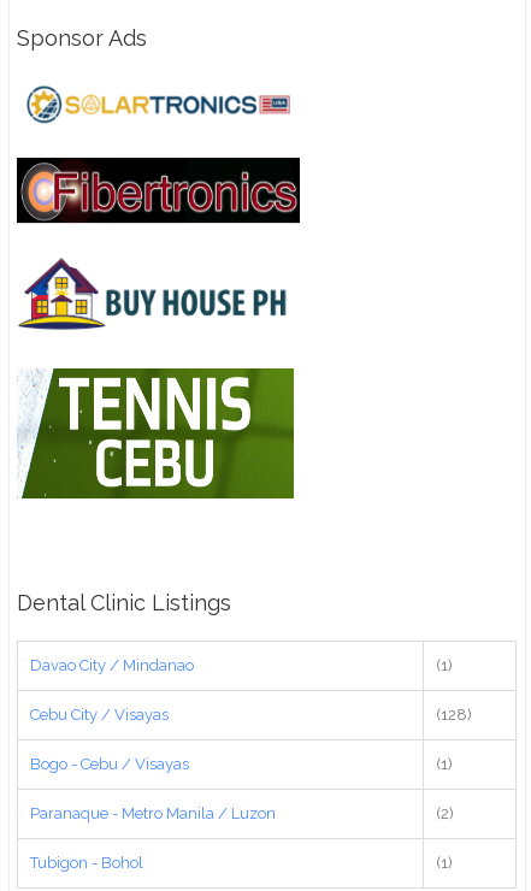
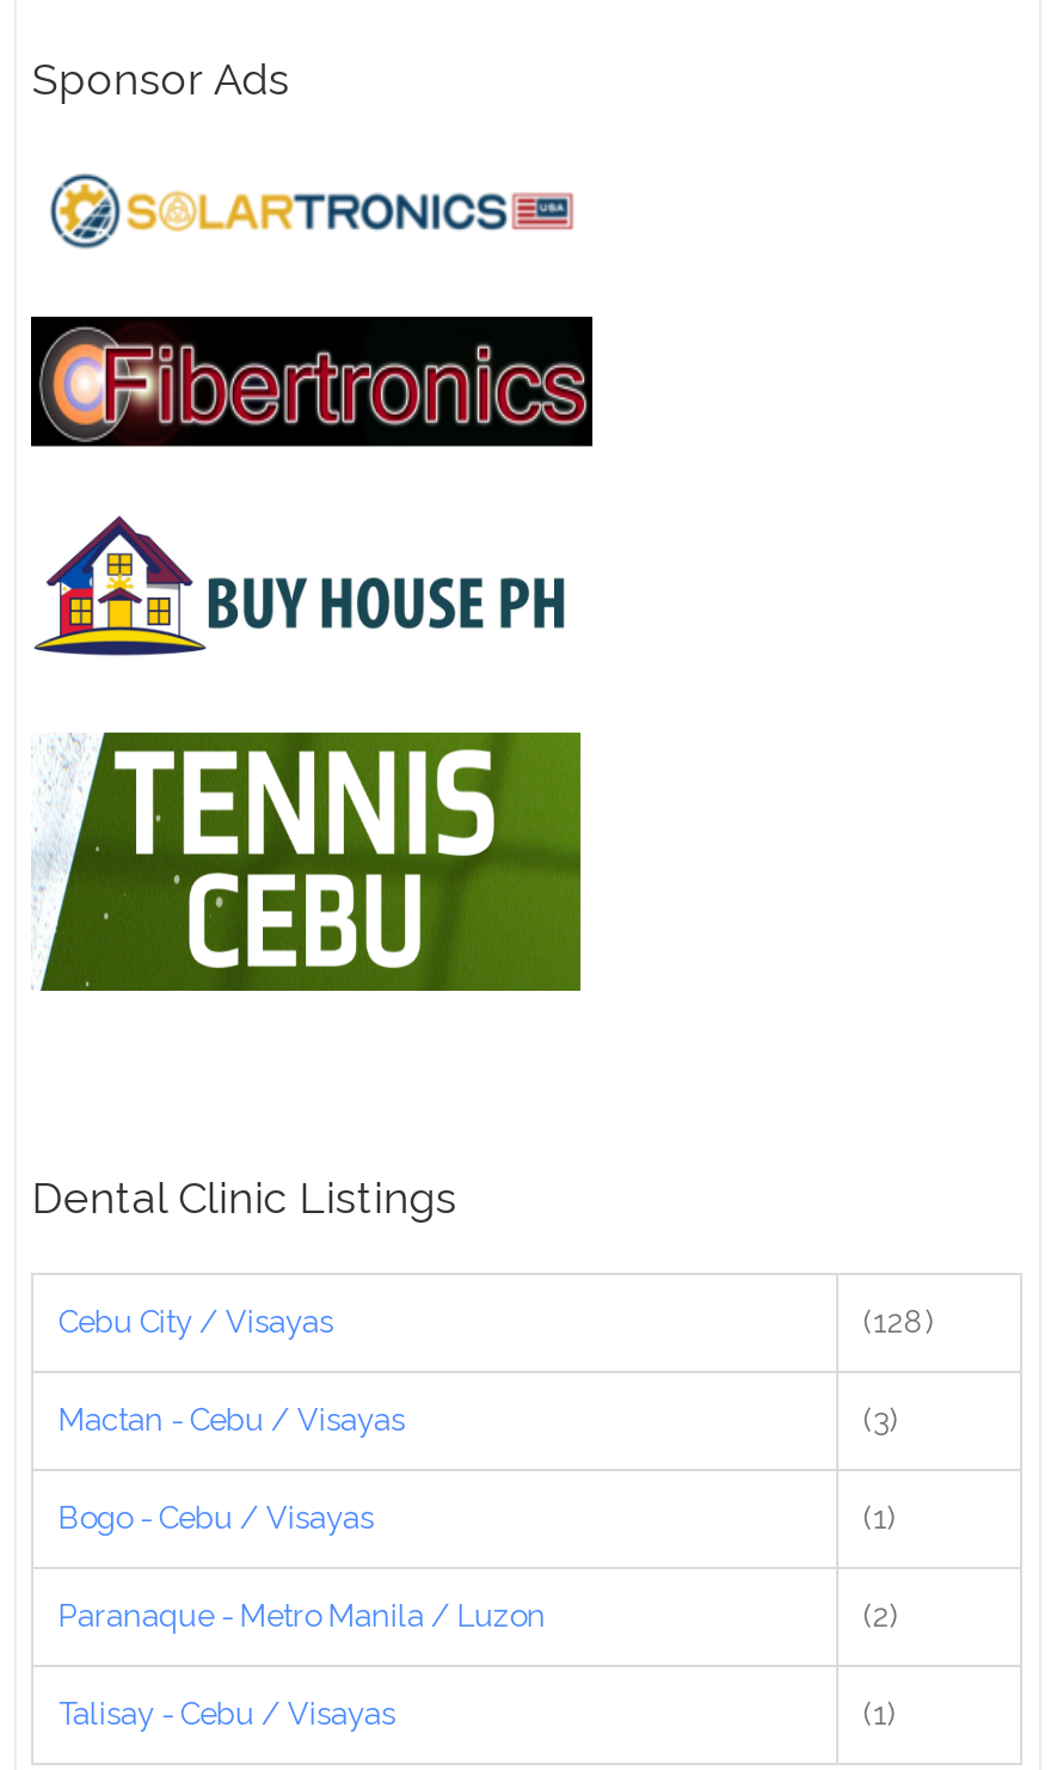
- Davao City / Mindanao
- (1)

moved up: Cebu City / Visayas | (128)

+ Mactan - Cebu / Visayas
+ (3)

- Tubigon - Bohol
+ Talisay - Cebu / Visayas
